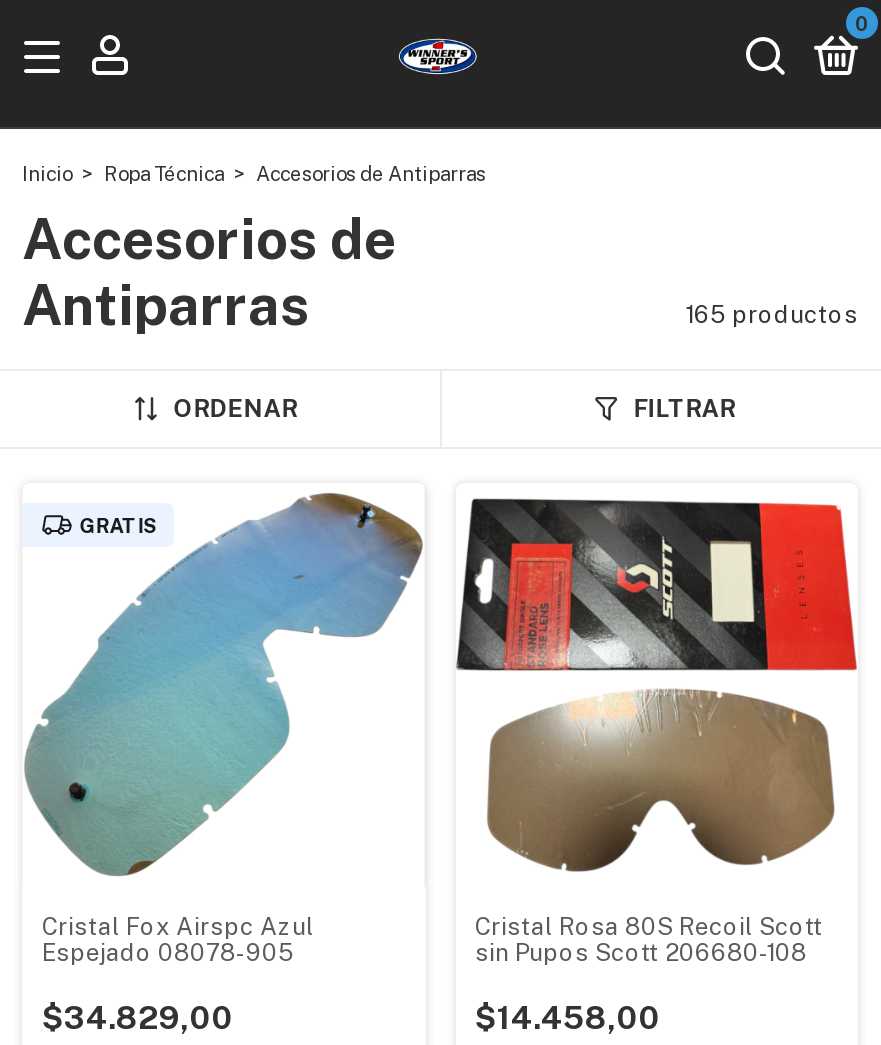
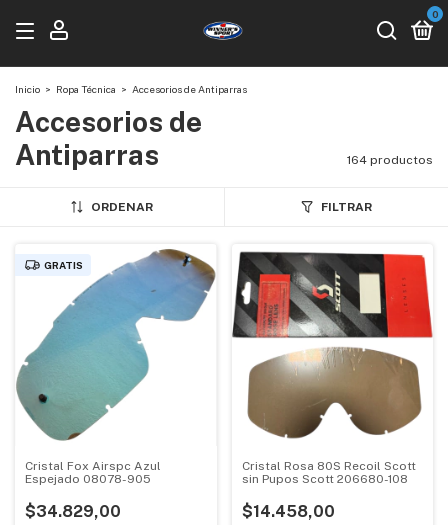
- 165 productos
+ 164 productos
